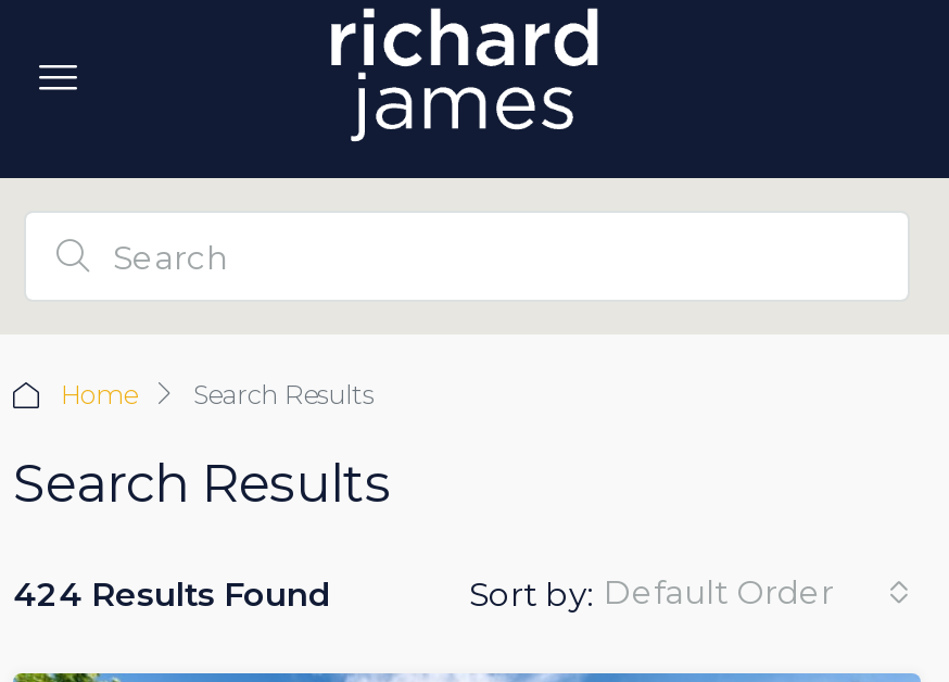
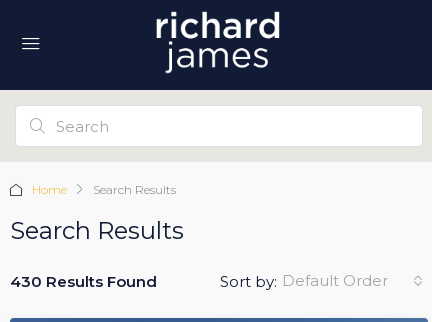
- 424 Results Found
+ 430 Results Found
